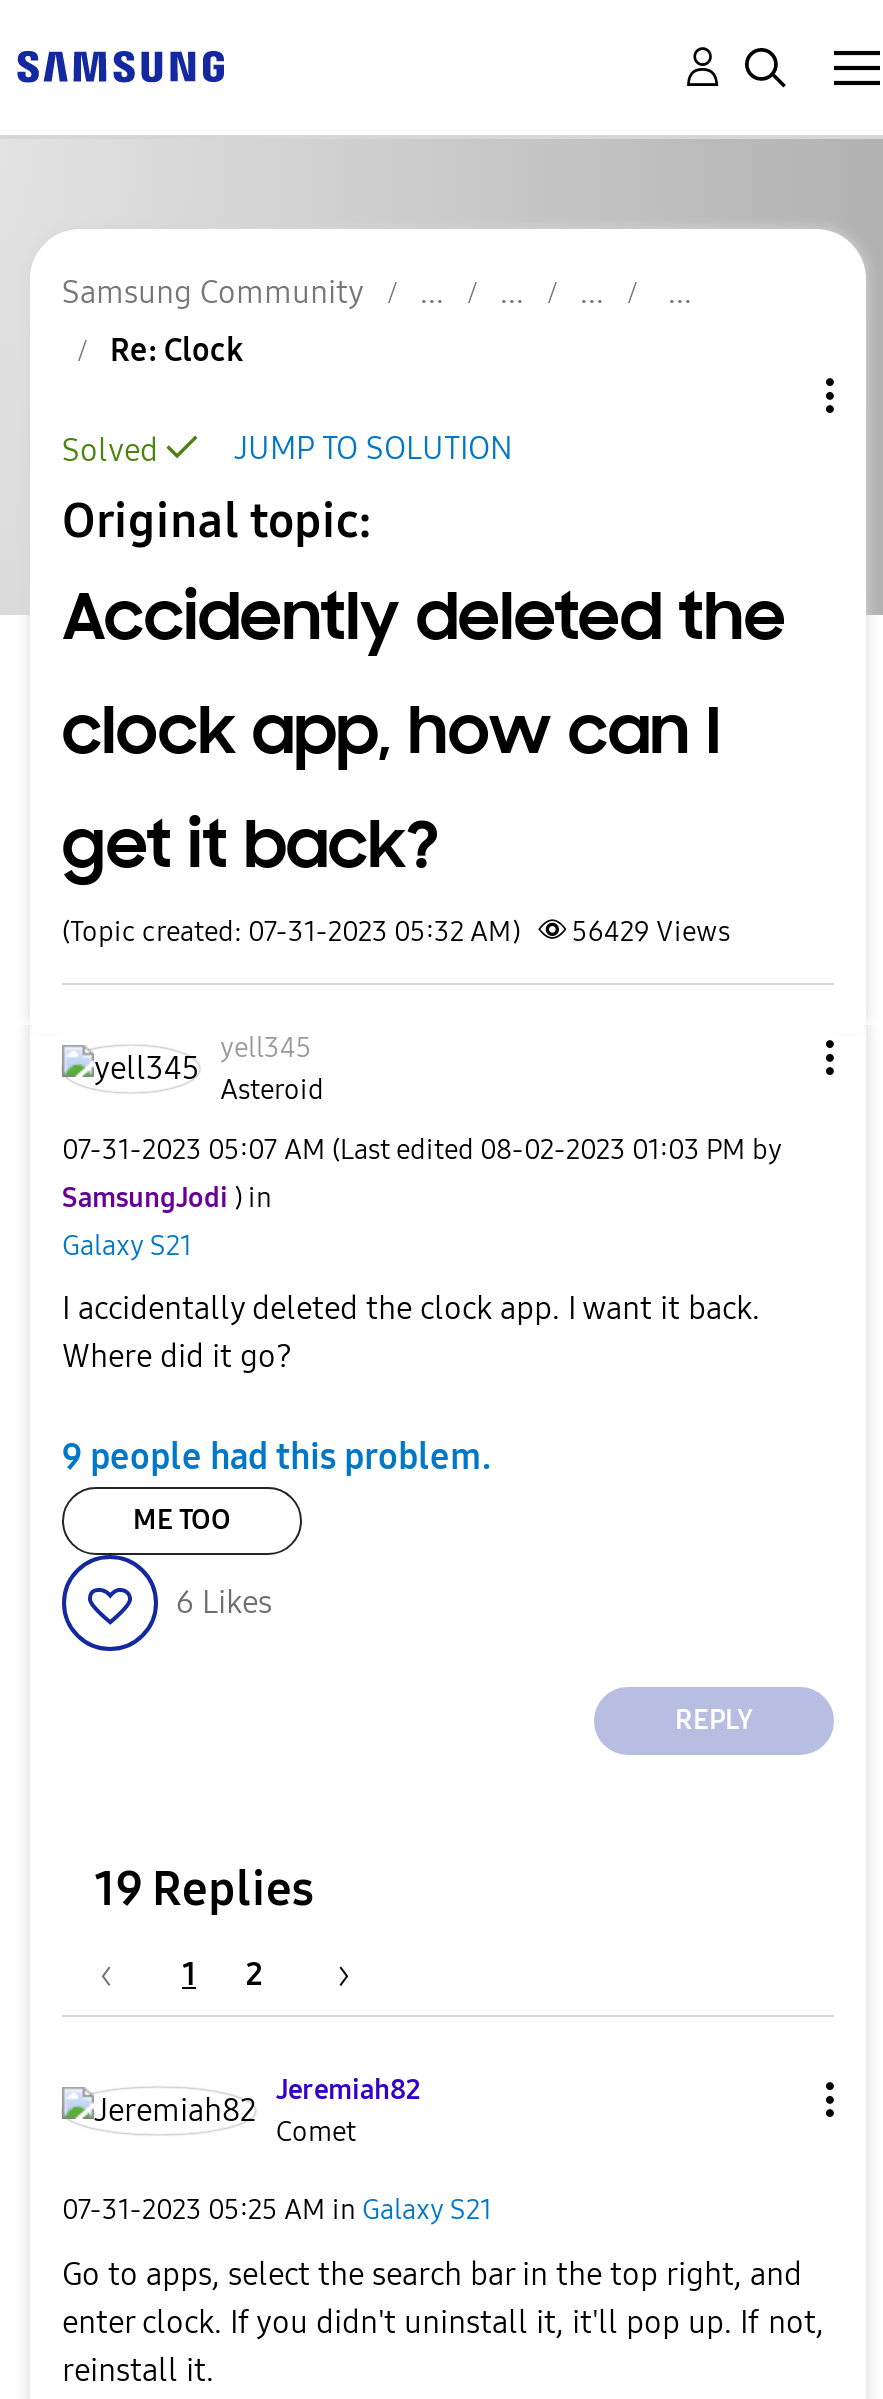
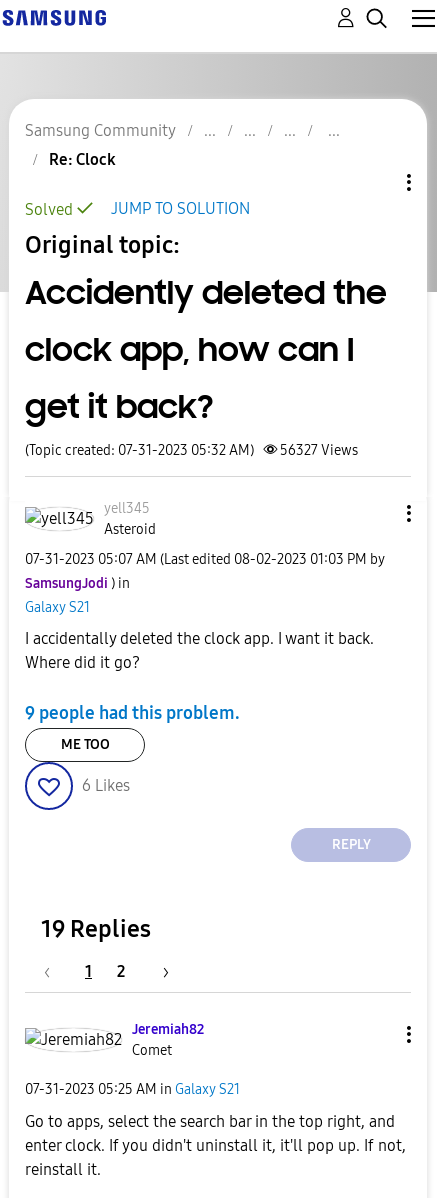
- (Topic created: 07-31-2023 05:32 AM) 56429 Views
+ (Topic created: 07-31-2023 05:32 AM) 56327 Views
